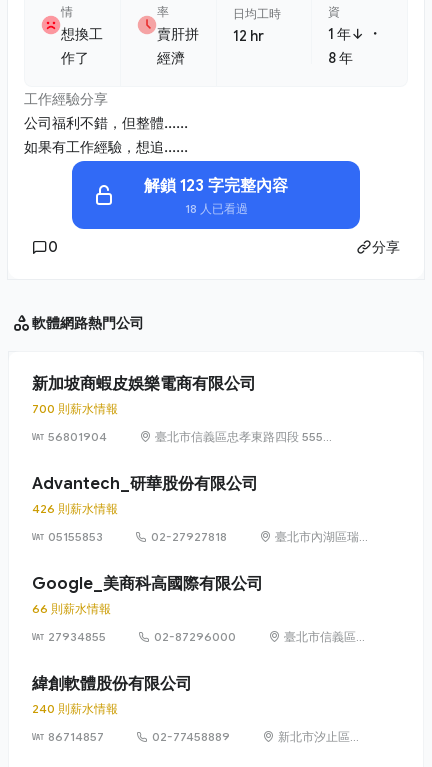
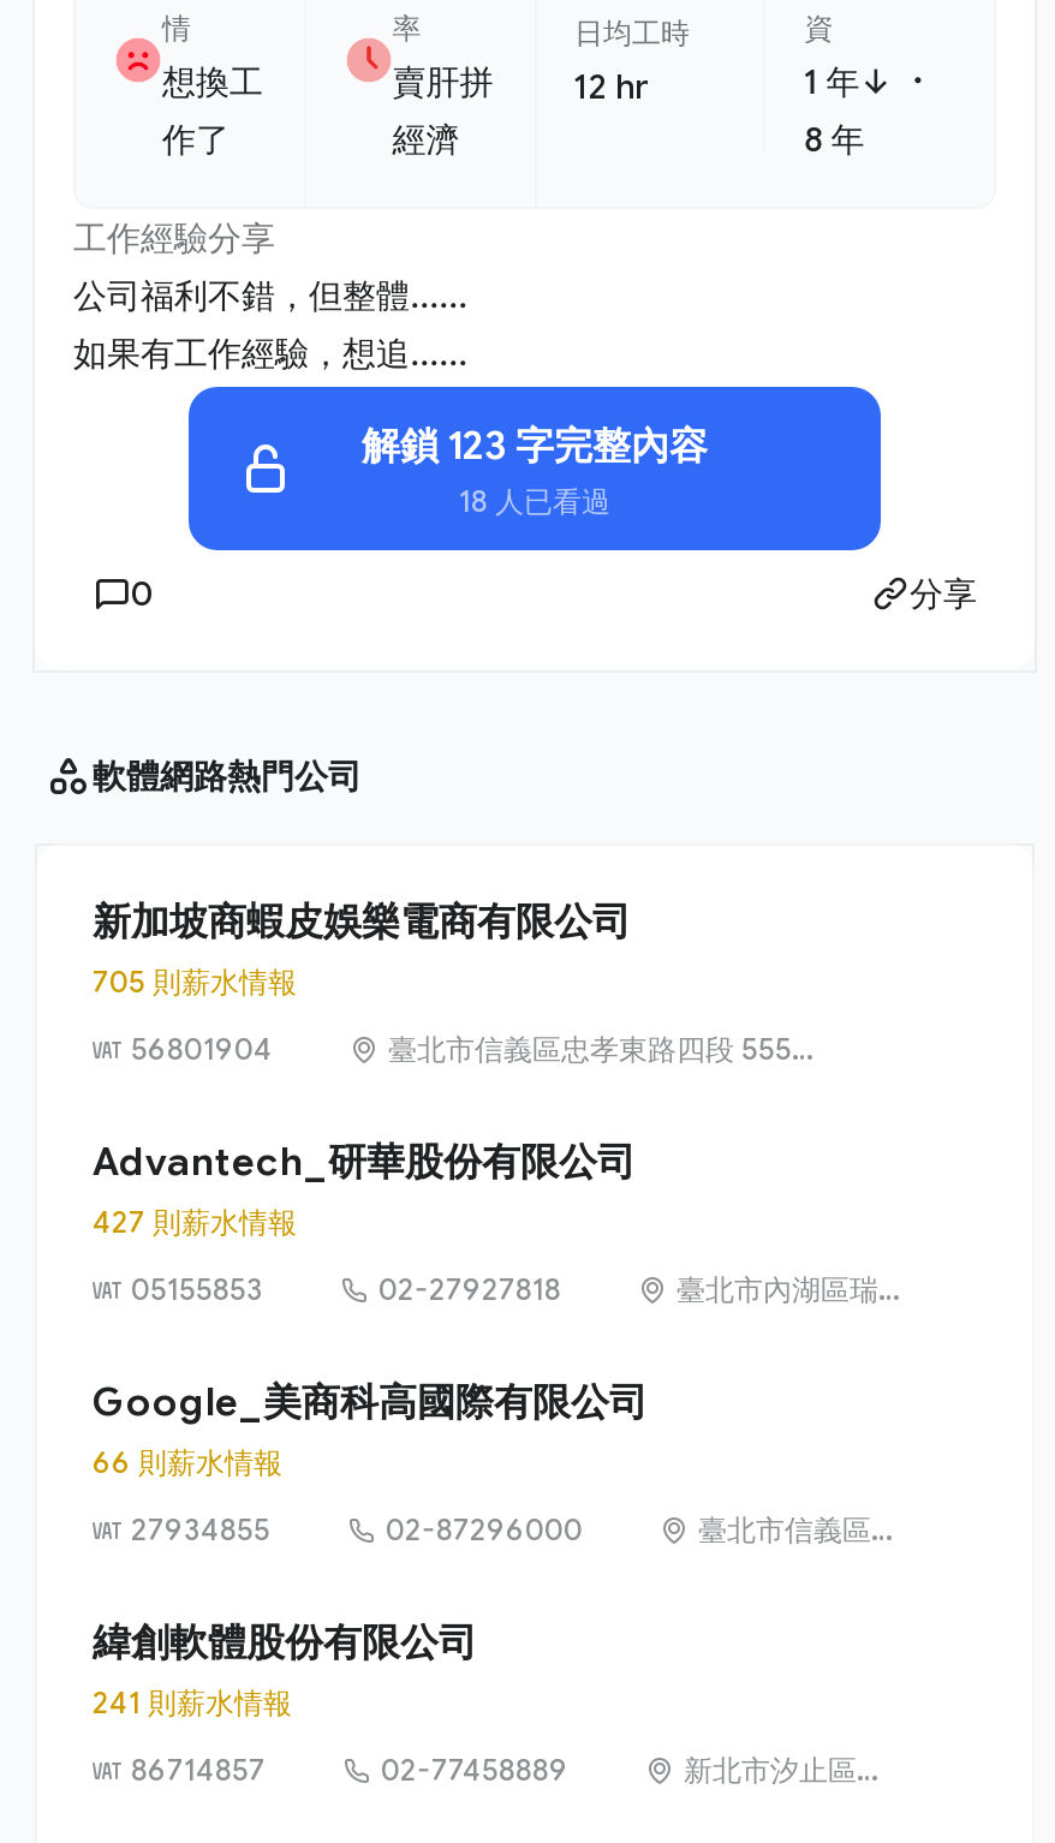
- 700 則薪水情報
+ 705 則薪水情報

- 426 則薪水情報
+ 427 則薪水情報

- 240 則薪水情報
+ 241 則薪水情報
